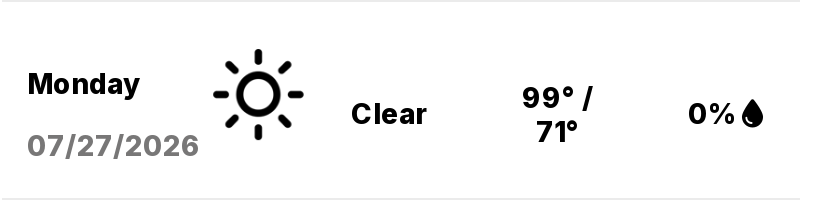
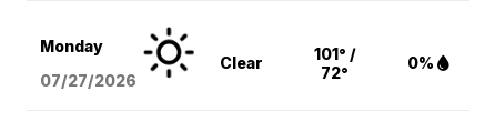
- 99° /
+ 101° /

- 71°
+ 72°
